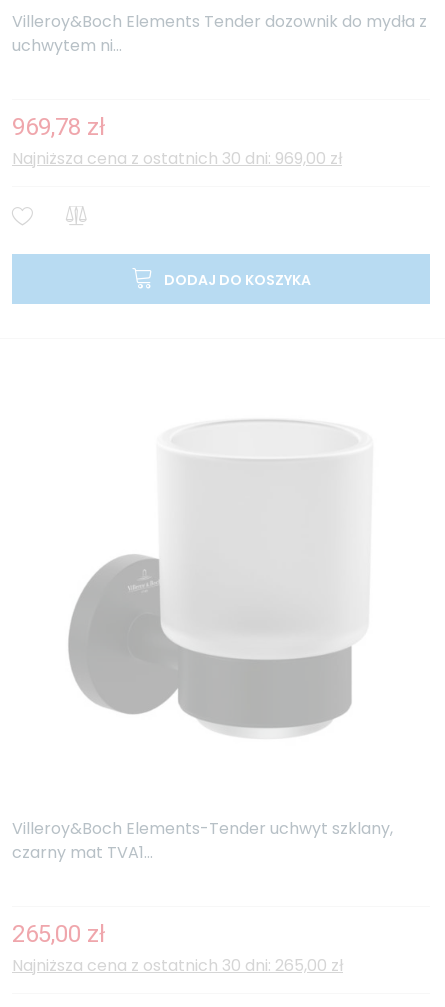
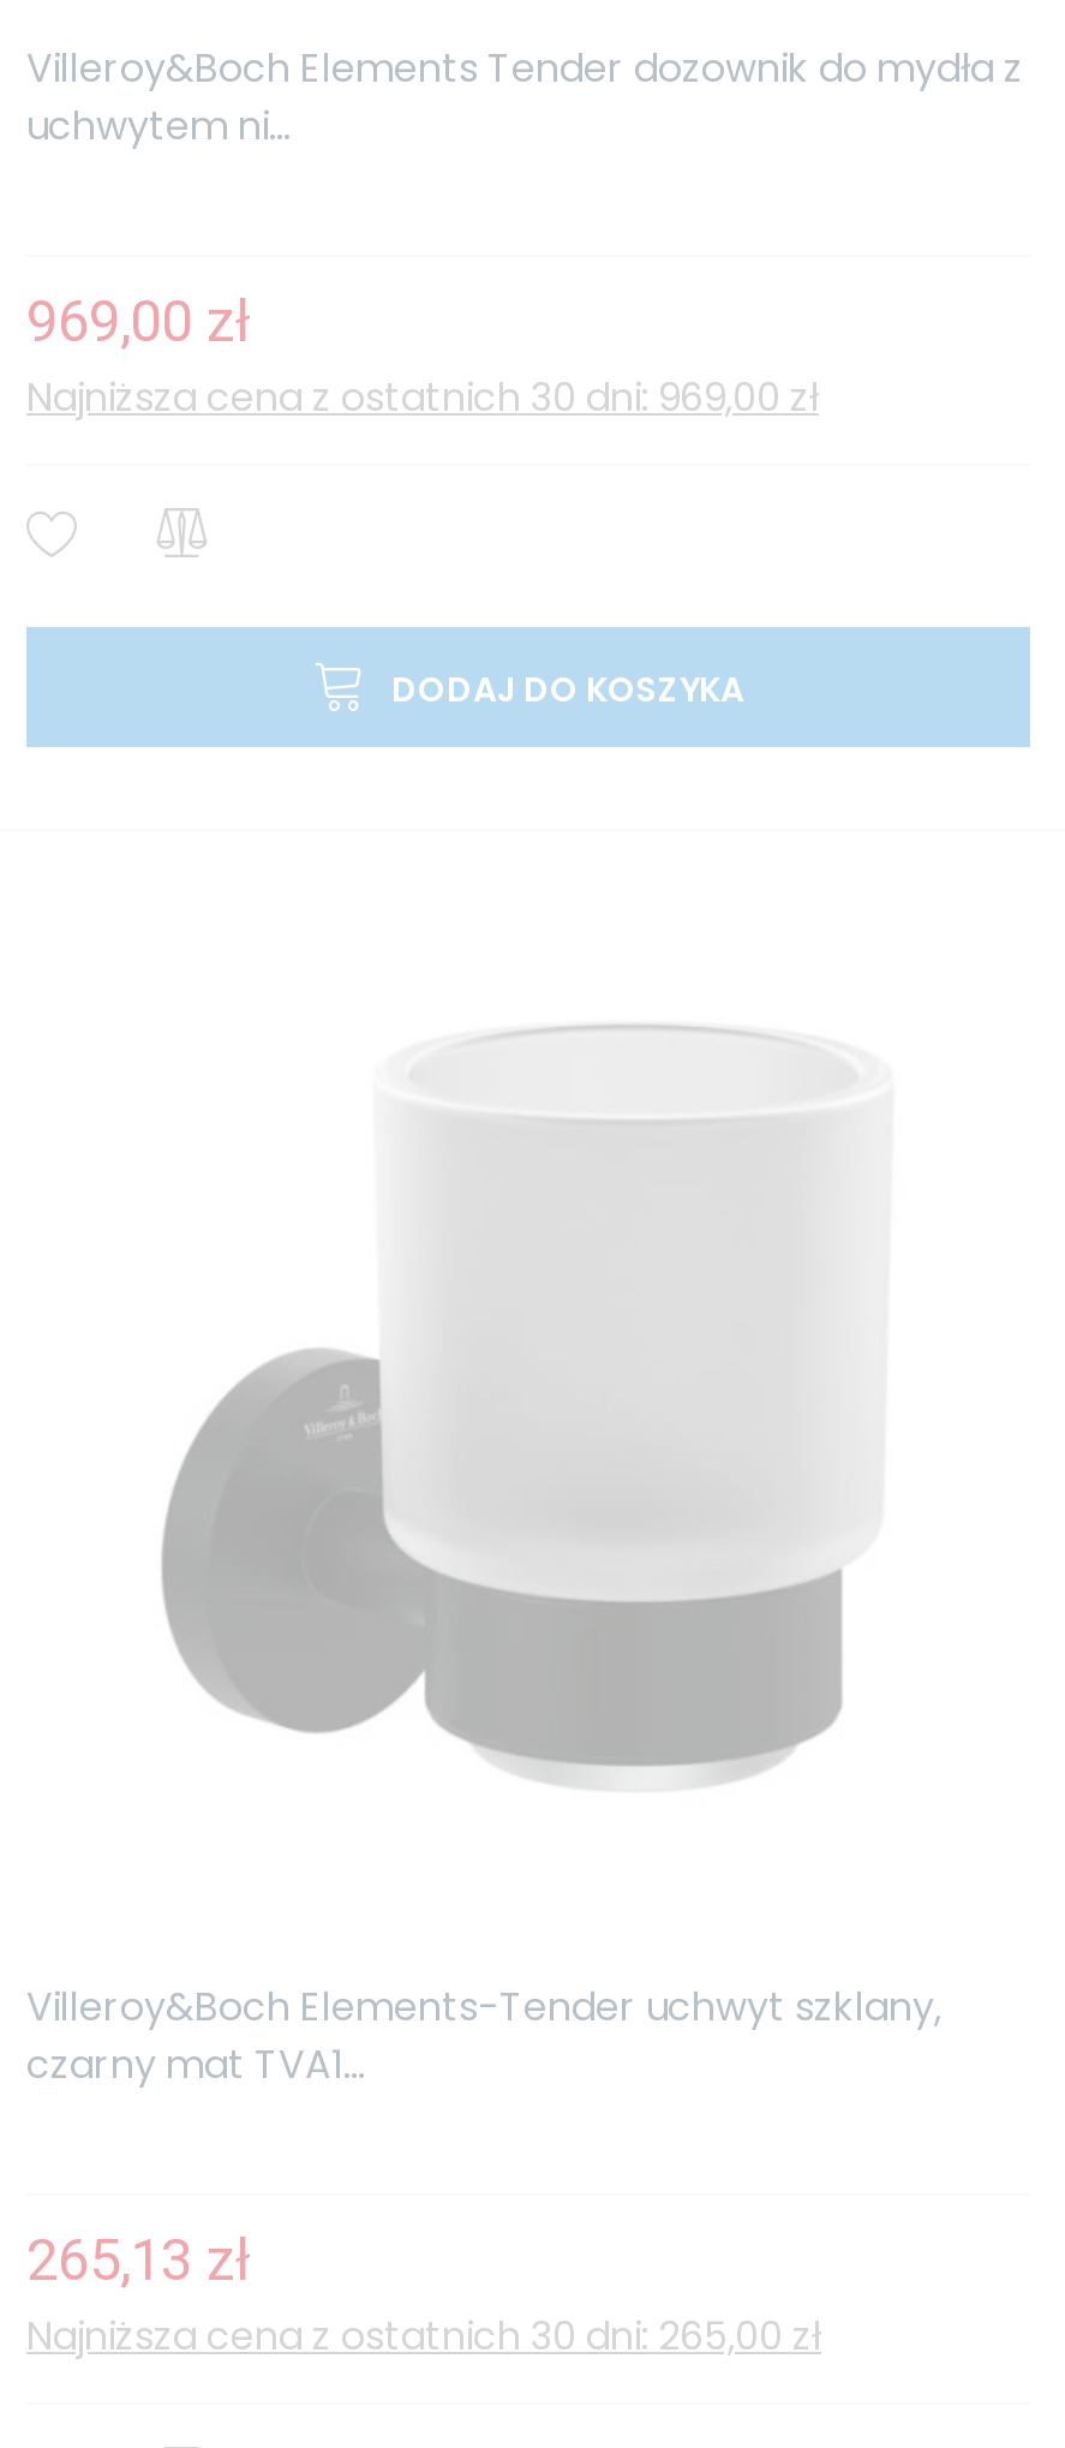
- 969,78 zł
+ 969,00 zł

- 265,00 zł
+ 265,13 zł
